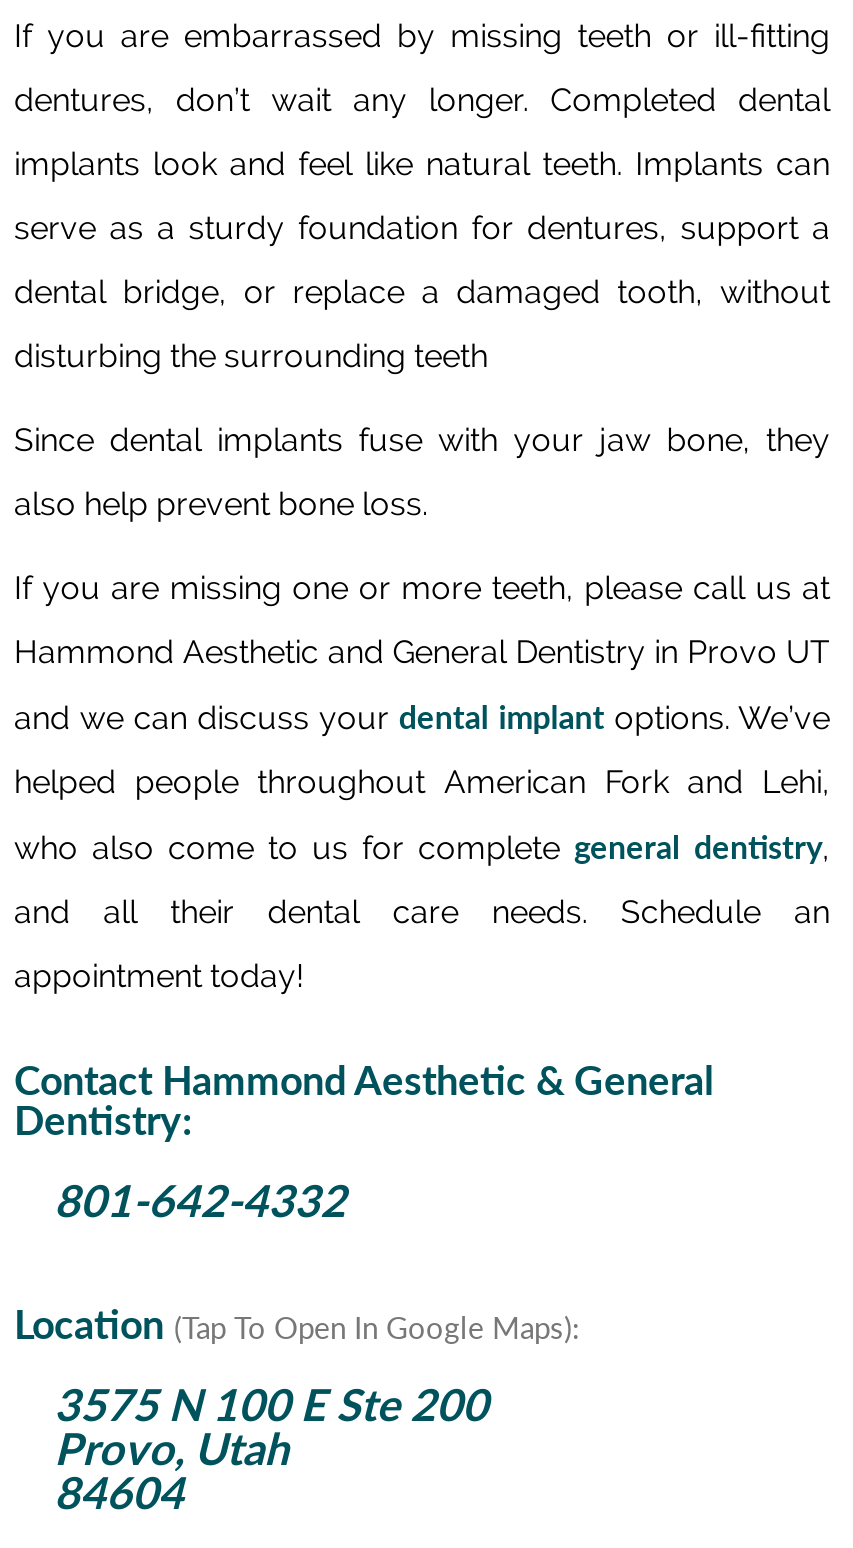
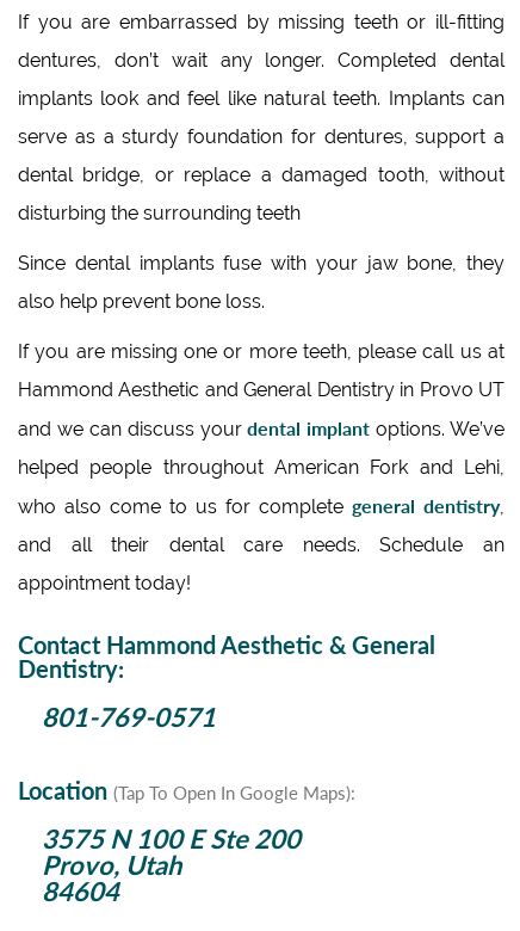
- 801-642-4332
+ 801-769-0571
